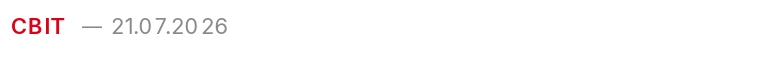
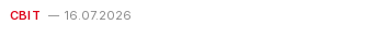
- СВІТ 21.07.2026
+ СВІТ 16.07.2026
